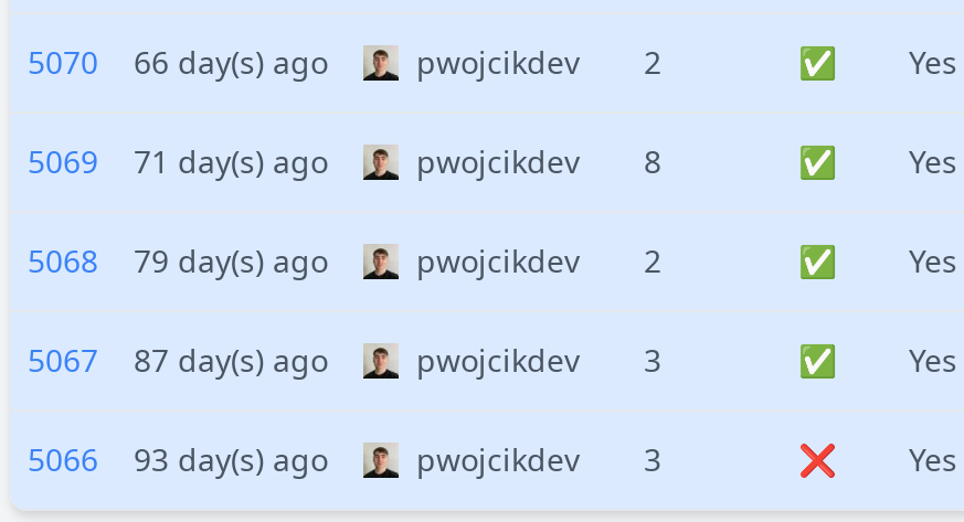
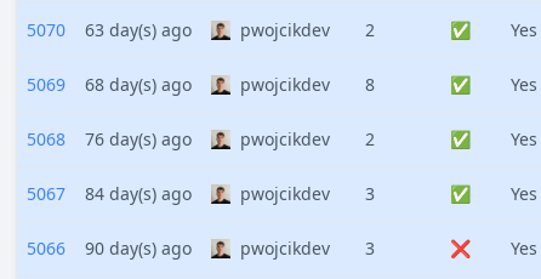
- 5070 66 day(s) ago
+ 5070 63 day(s) ago

- 5069 71 day(s) ago
+ 5069 68 day(s) ago

- 5068 79 day(s) ago
+ 5068 76 day(s) ago

- 5067 87 day(s) ago
+ 5067 84 day(s) ago

- 5066 93 day(s) ago
+ 5066 90 day(s) ago
